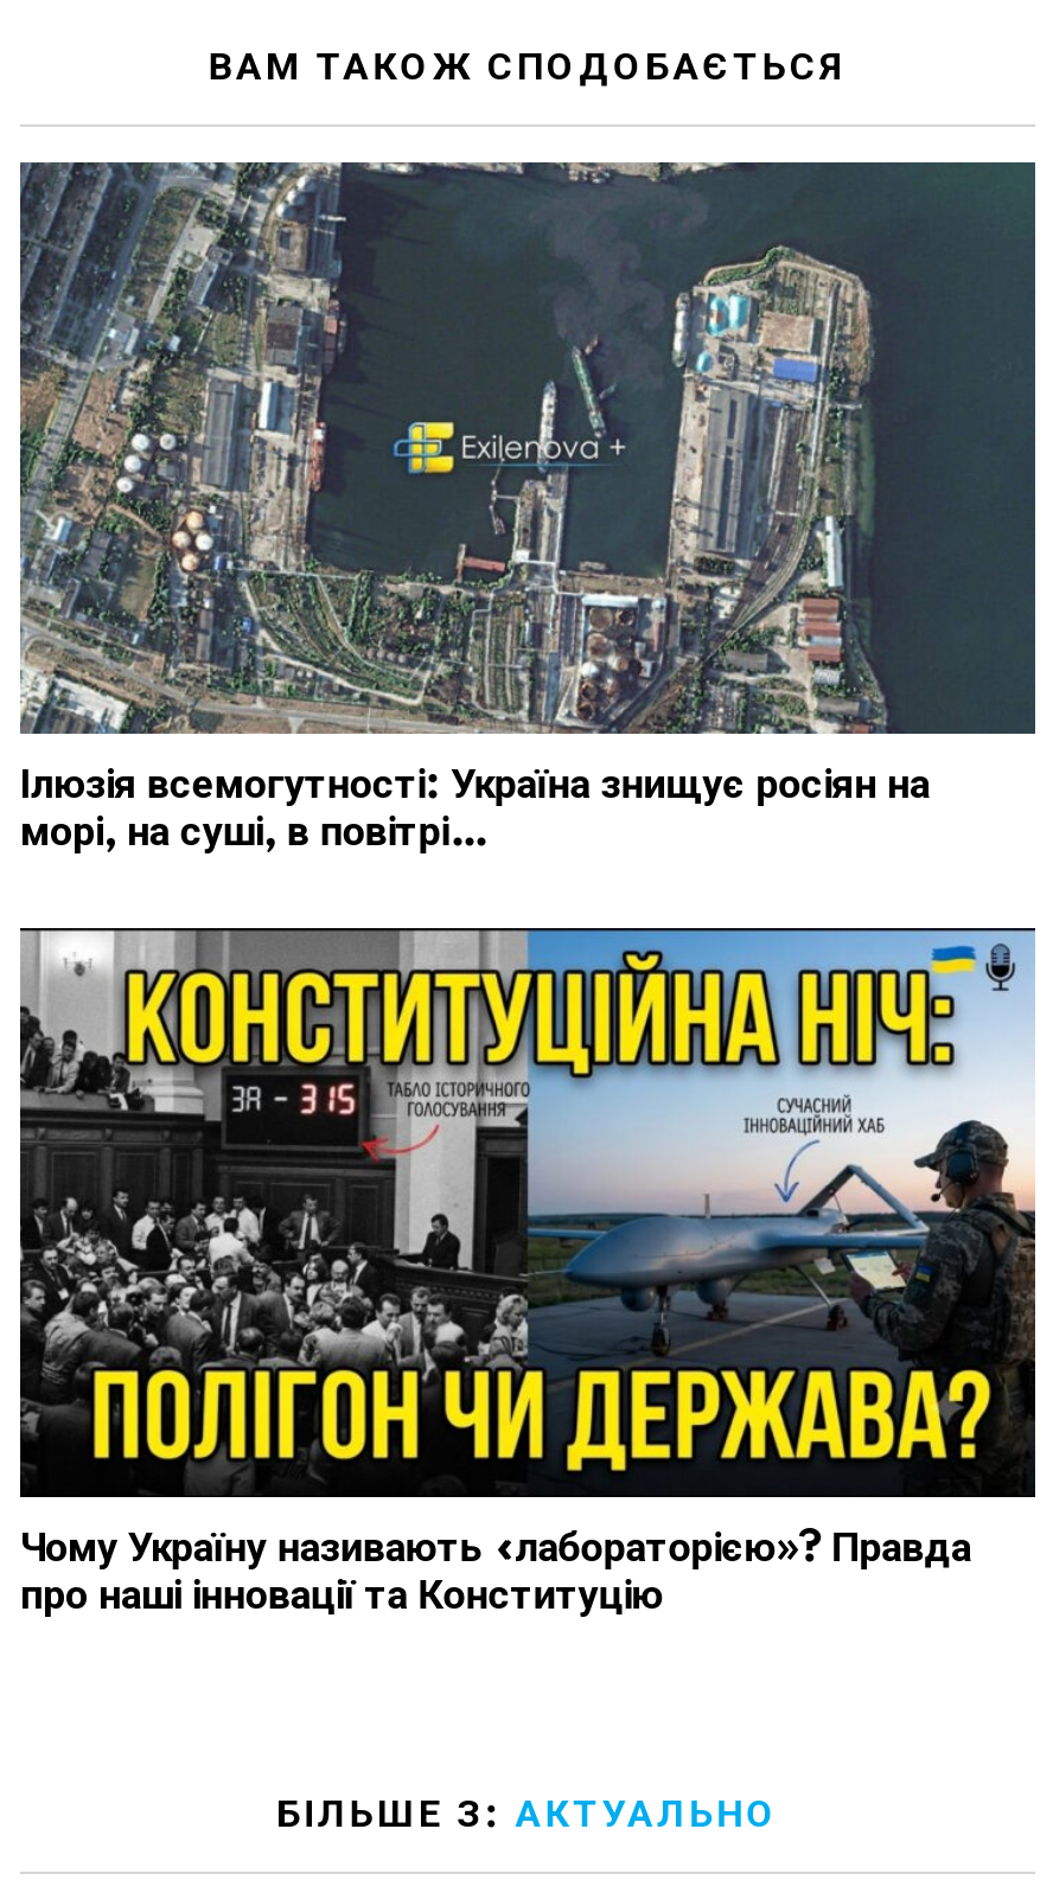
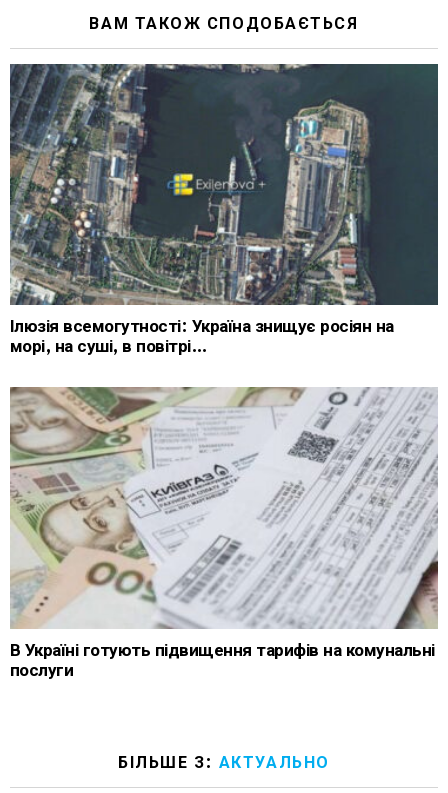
- [image]
- Чому Україну називають «лабораторією»? Правда
- про наші інновації та Конституцію
+ [image]
+ В Україні готують підвищення тарифів на комунальні
+ послуги
